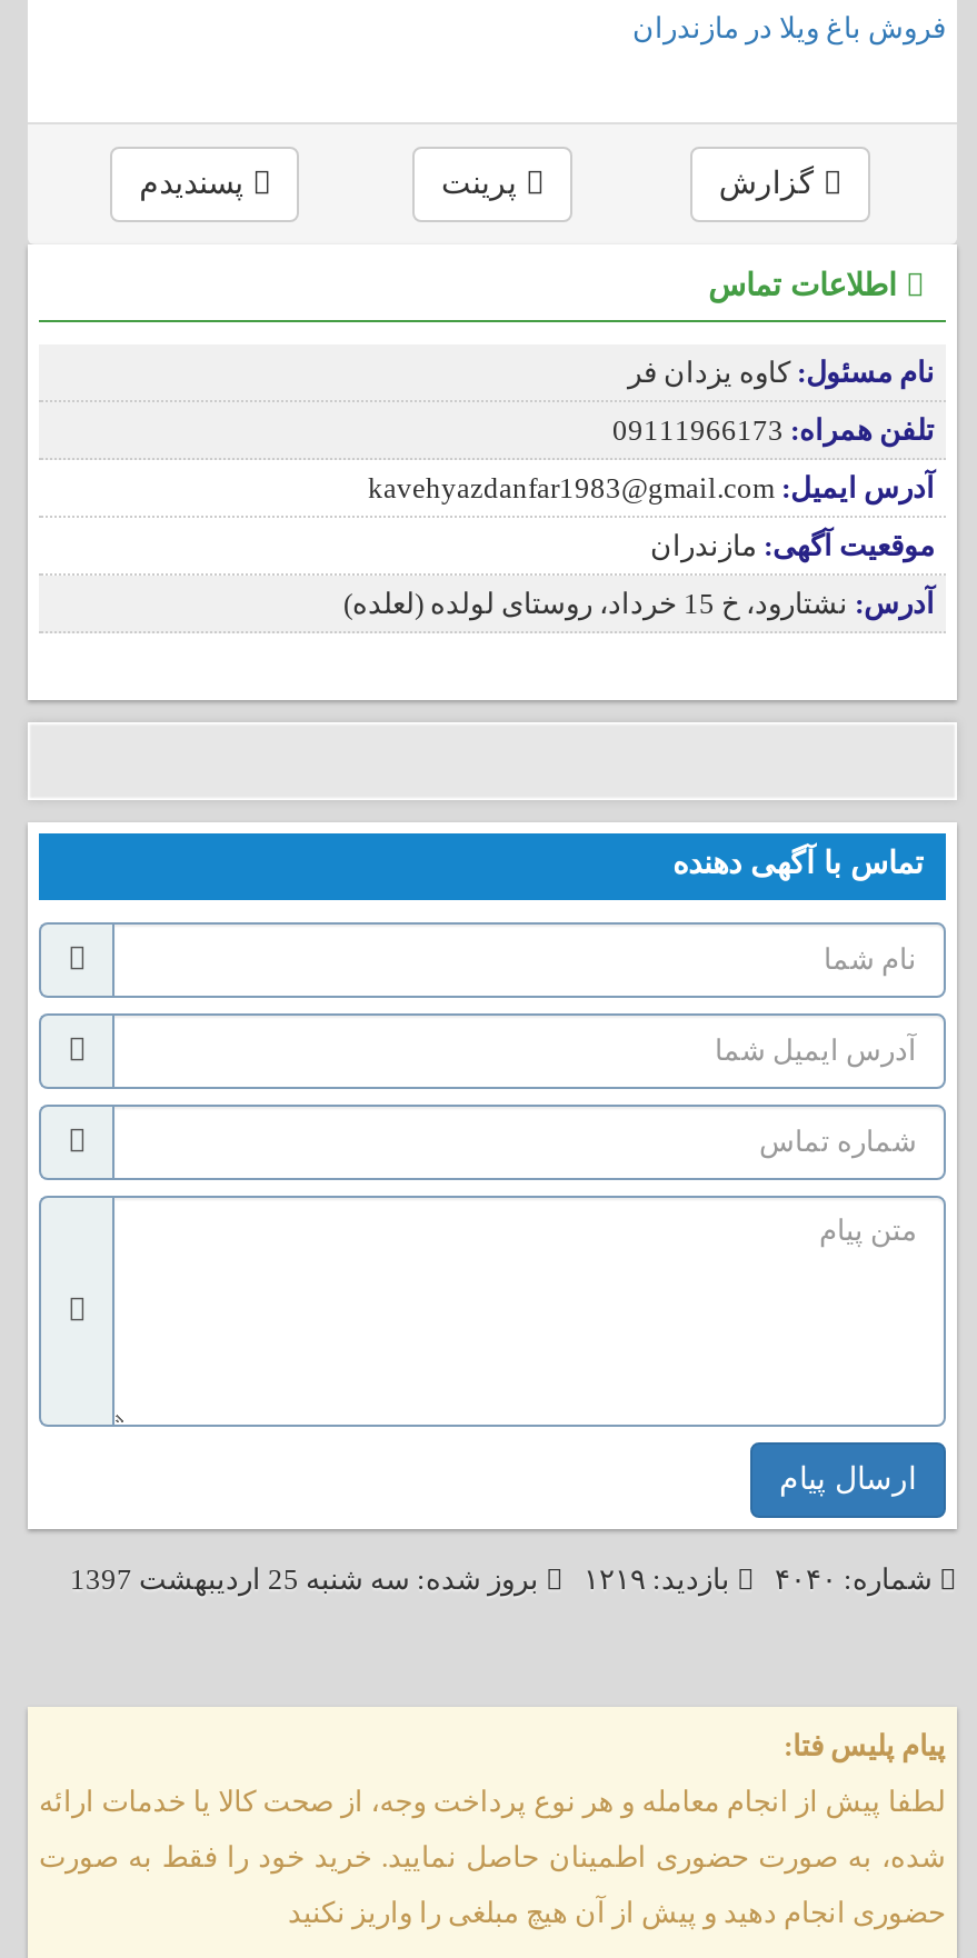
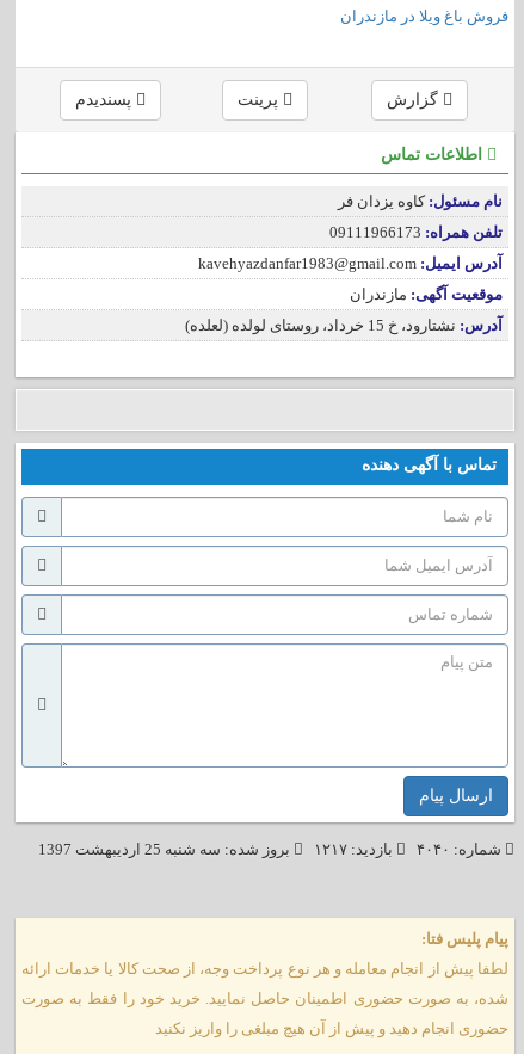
- بازدید: ۱۲۱۹
+ بازدید: ۱۲۱۷
